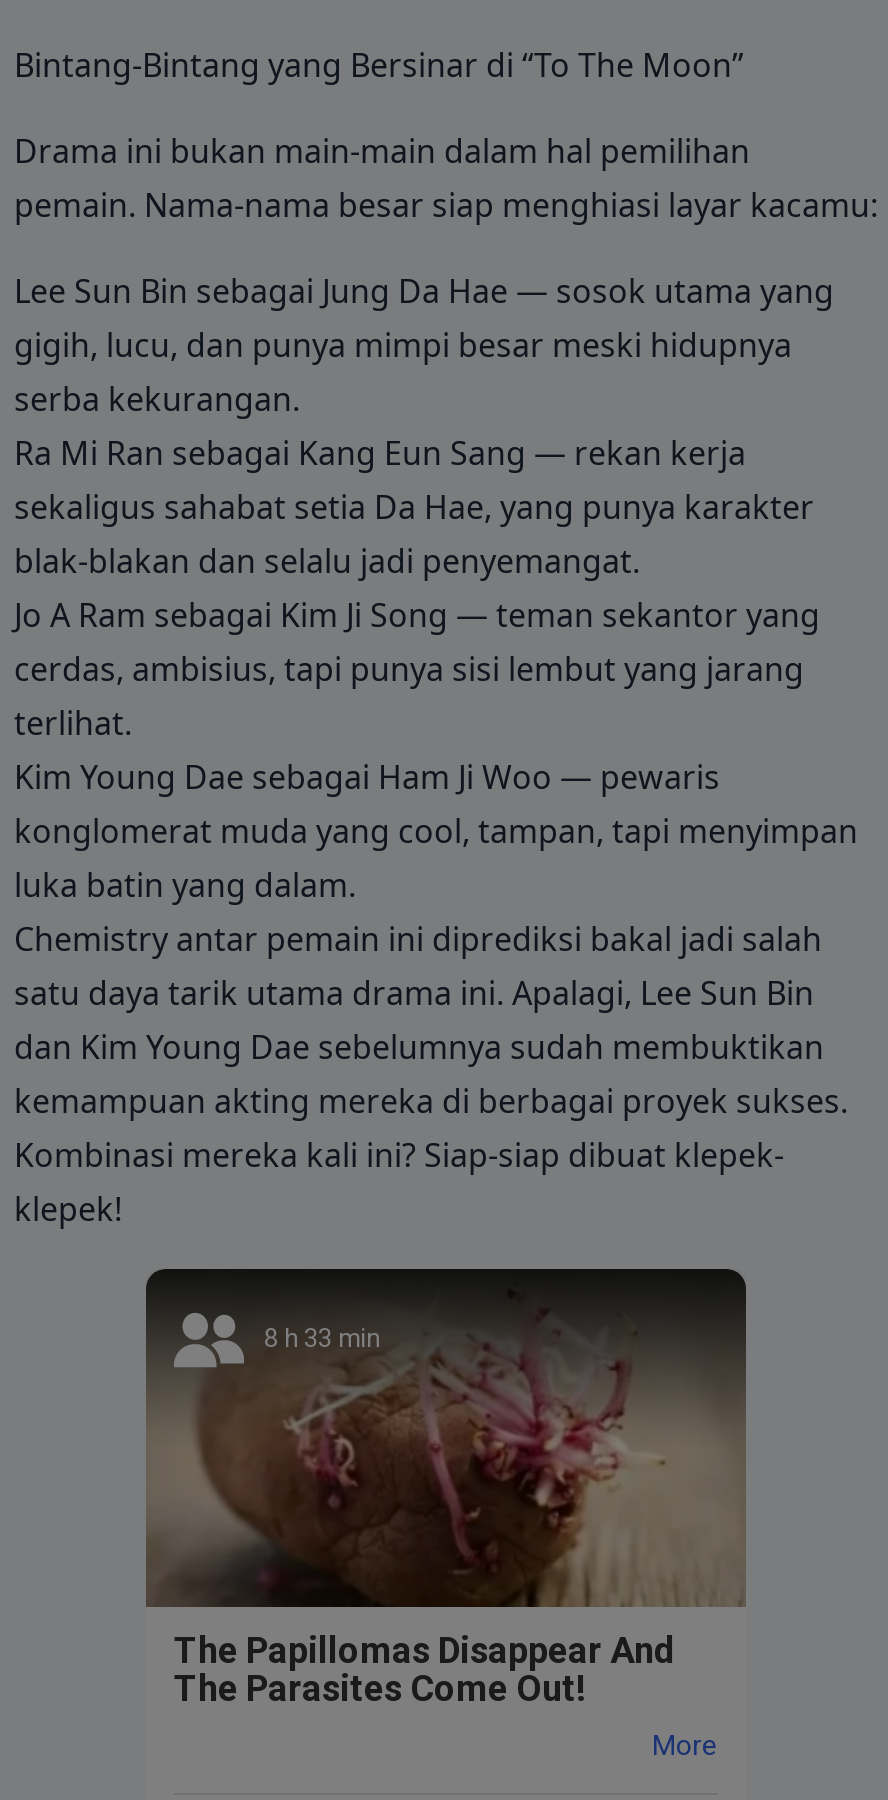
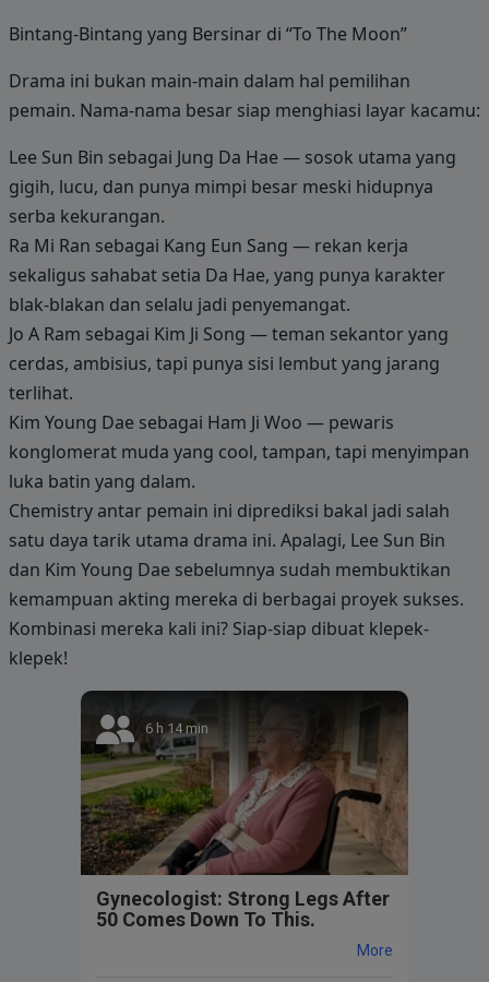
- [image]
- 8 h 33 min
+ [image]
+ 6 h 14 min

- The Papillomas Disappear And
- The Parasites Come Out!
+ Gynecologist: Strong Legs After
+ 50 Comes Down To This.
